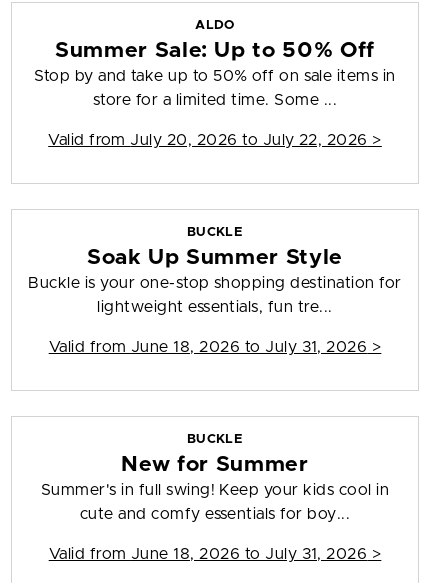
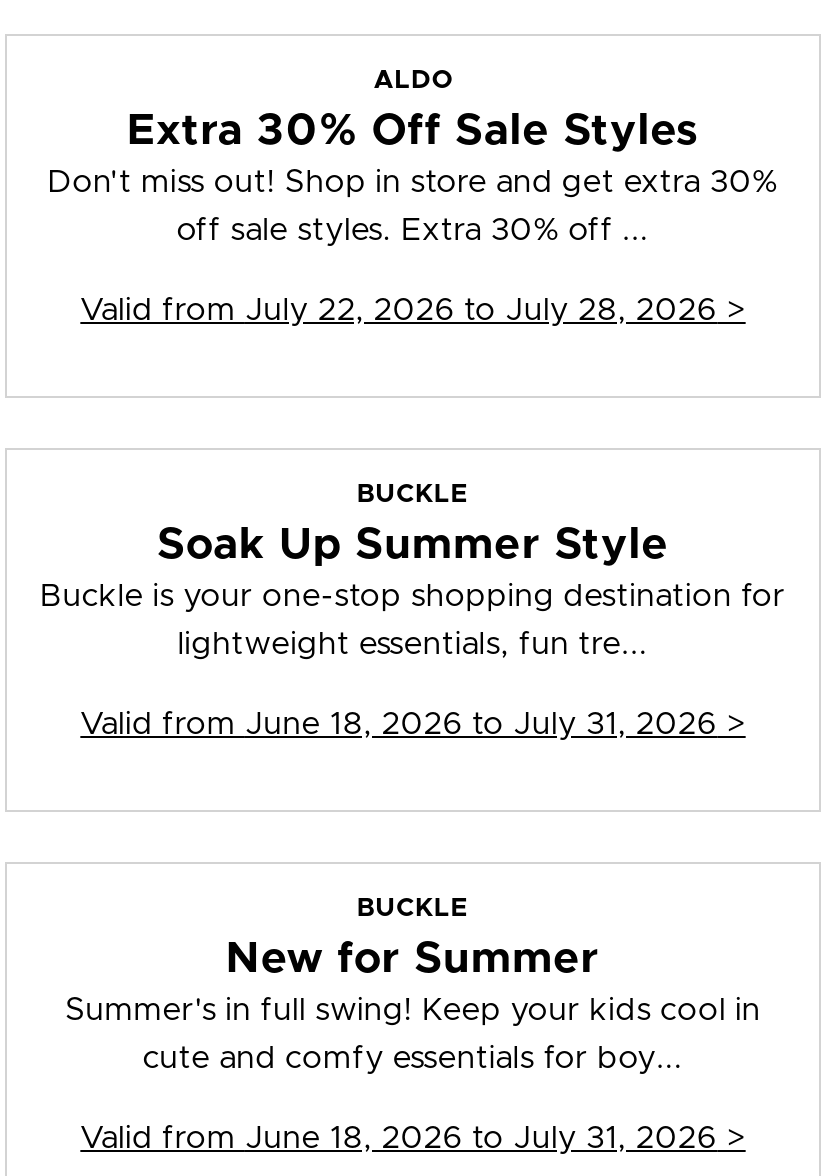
- Summer Sale: Up to 50% Off
- Stop by and take up to 50% off on sale items in
+ Extra 30% Off Sale Styles
+ Don't miss out! Shop in store and get extra 30%

- store for a limited time. Some ...
+ off sale styles. Extra 30% off ...

- Valid from July 20, 2026 to July 22, 2026 >
+ Valid from July 22, 2026 to July 28, 2026 >
